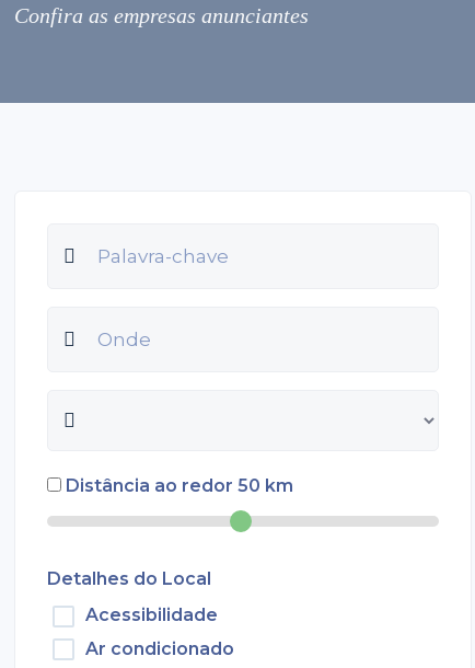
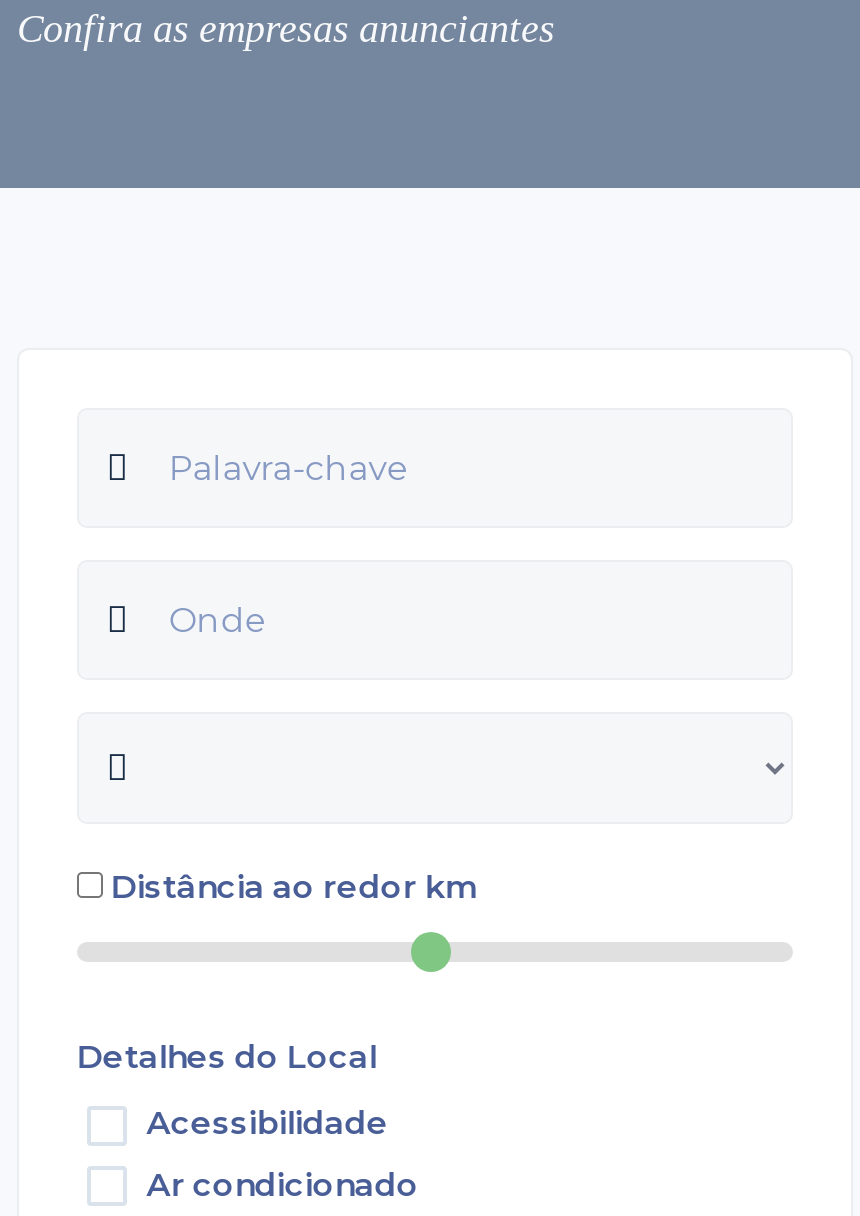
- Distância ao redor 50 km
+ Distância ao redor km
